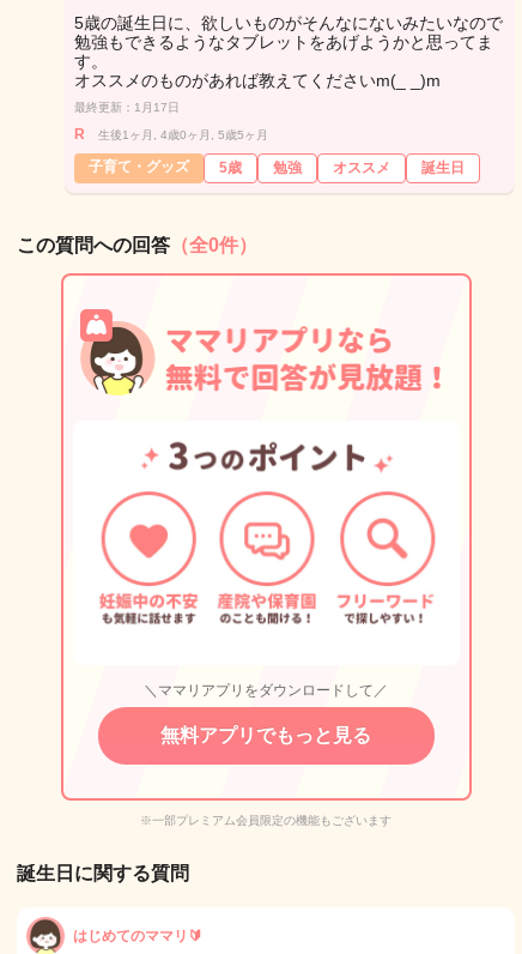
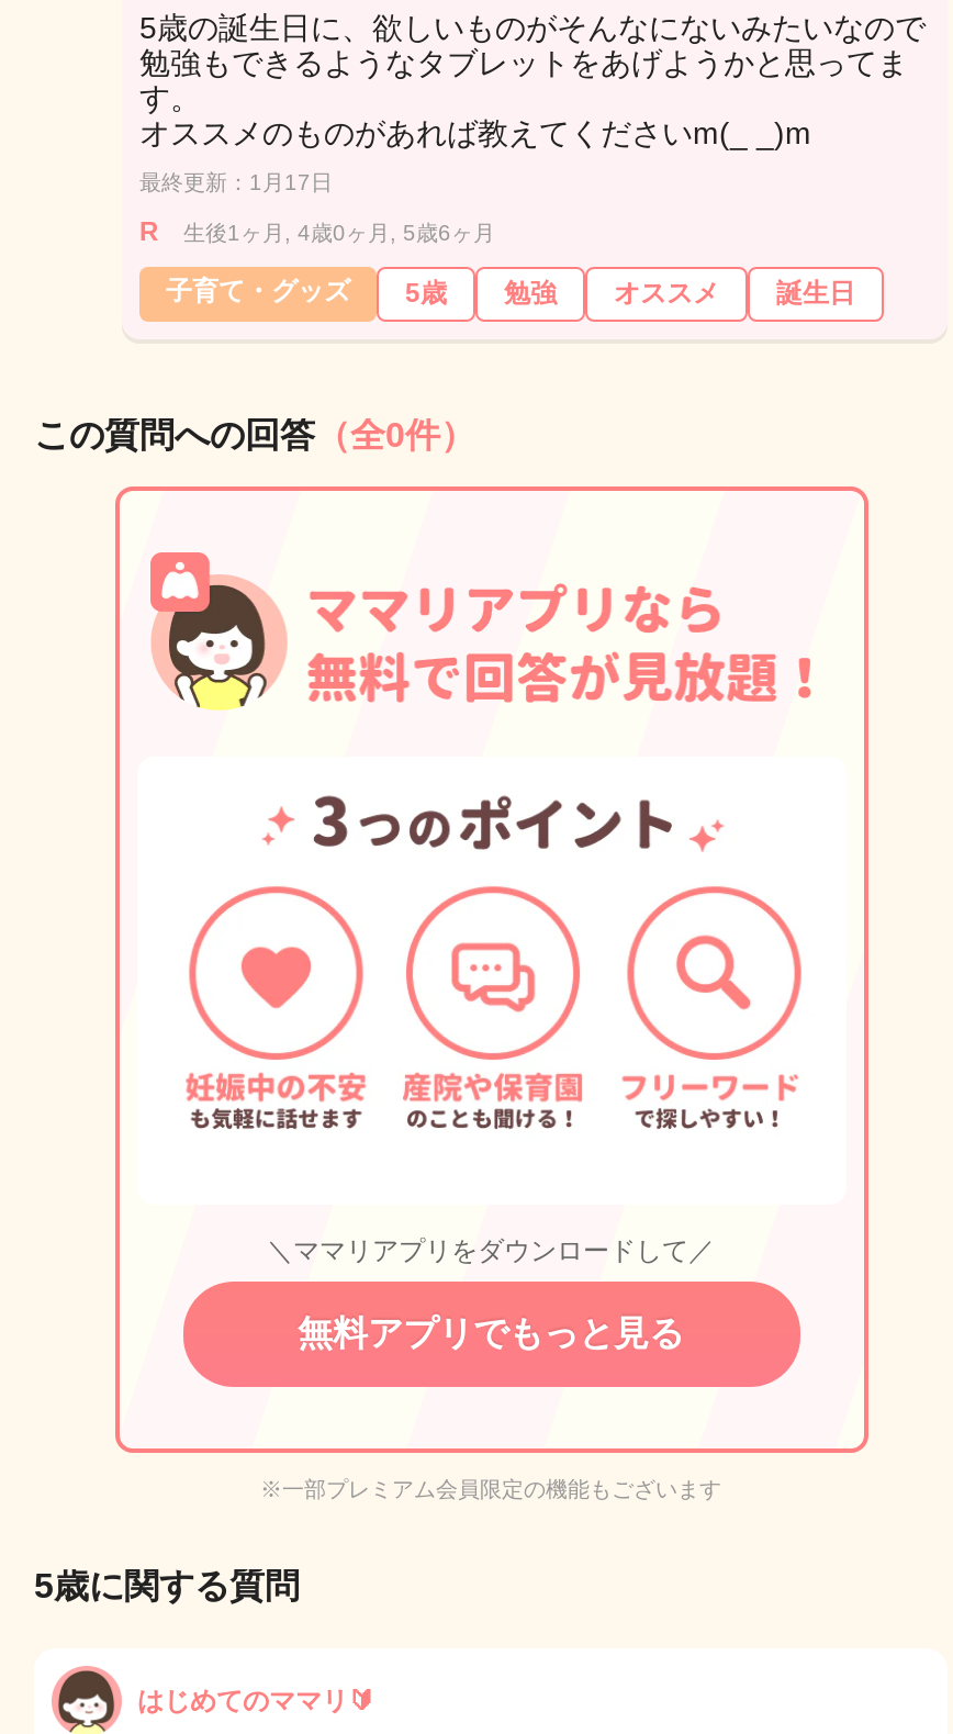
- 生後1ヶ月, 4歳0ヶ月, 5歳5ヶ月
+ 生後1ヶ月, 4歳0ヶ月, 5歳6ヶ月

- 誕生日に関する質問
+ 5歳に関する質問
